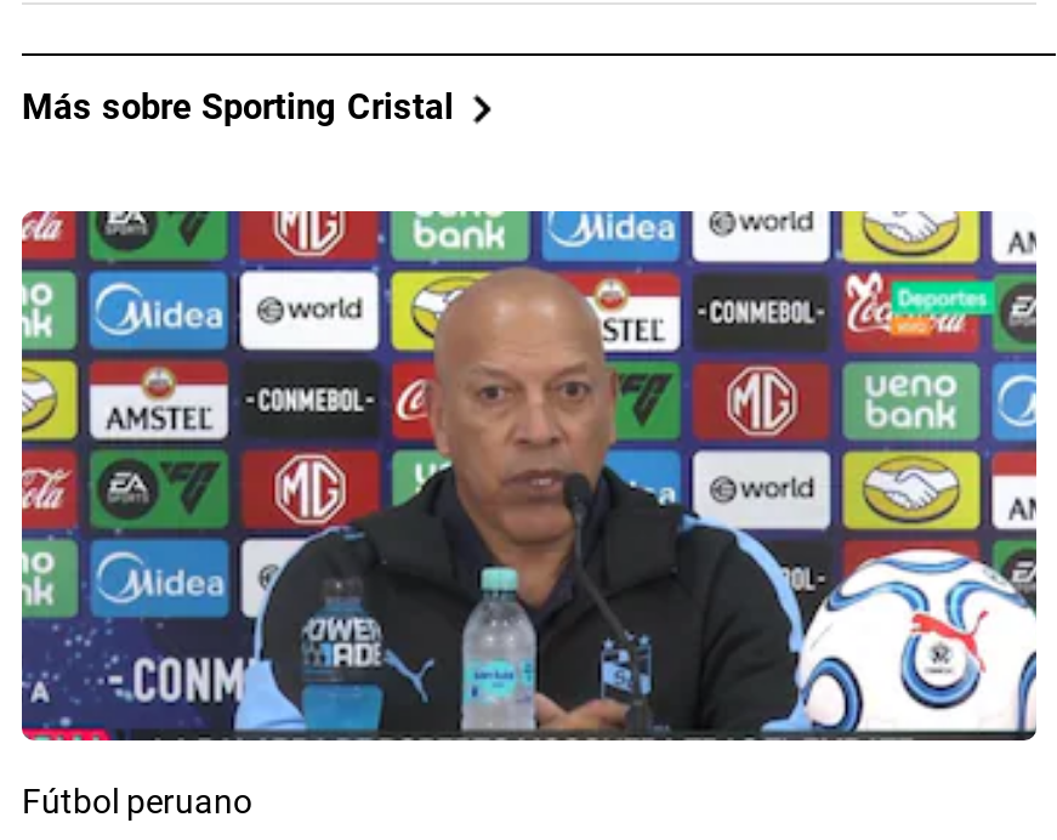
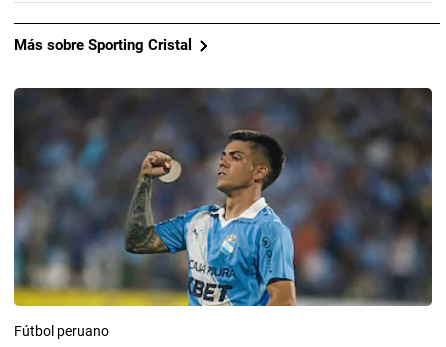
- [image]
+ [image]
